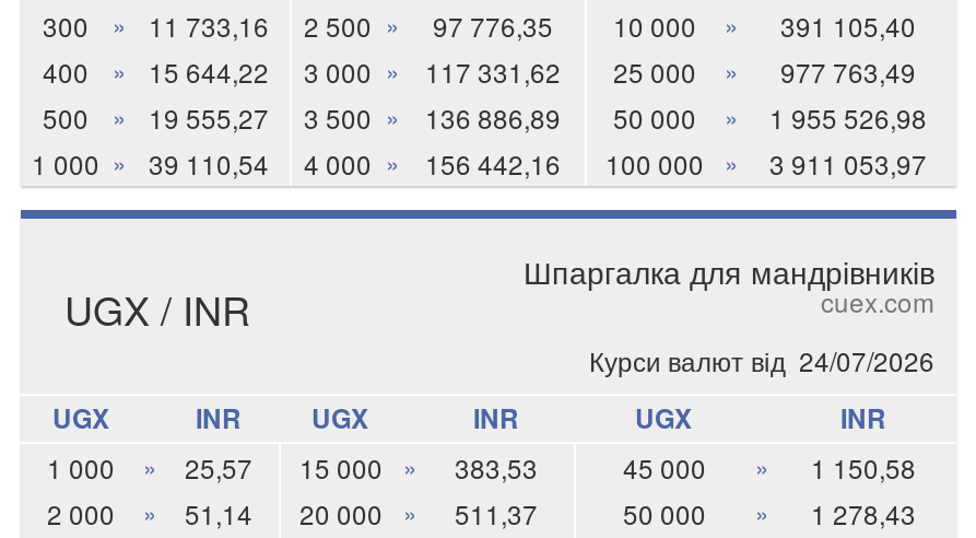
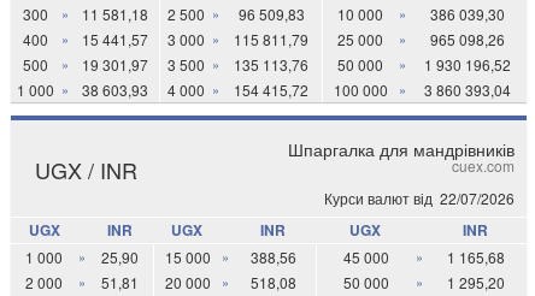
- 11 733,16
+ 11 581,18

- 97 776,35
+ 96 509,83

- 391 105,40
+ 386 039,30

- 15 644,22
+ 15 441,57

- 117 331,62
+ 115 811,79

- 977 763,49
+ 965 098,26

- 19 555,27
+ 19 301,97

- 136 886,89
+ 135 113,76

- 1 955 526,98
+ 1 930 196,52

- 39 110,54
+ 38 603,93

- 156 442,16
+ 154 415,72

- 3 911 053,97
+ 3 860 393,04

- Курси валют від 24/07/2026
+ Курси валют від 22/07/2026

- 25,57
+ 25,90

- 383,53
+ 388,56

- 1 150,58
+ 1 165,68

- 51,14
+ 51,81

- 511,37
+ 518,08

- 1 278,43
+ 1 295,20
